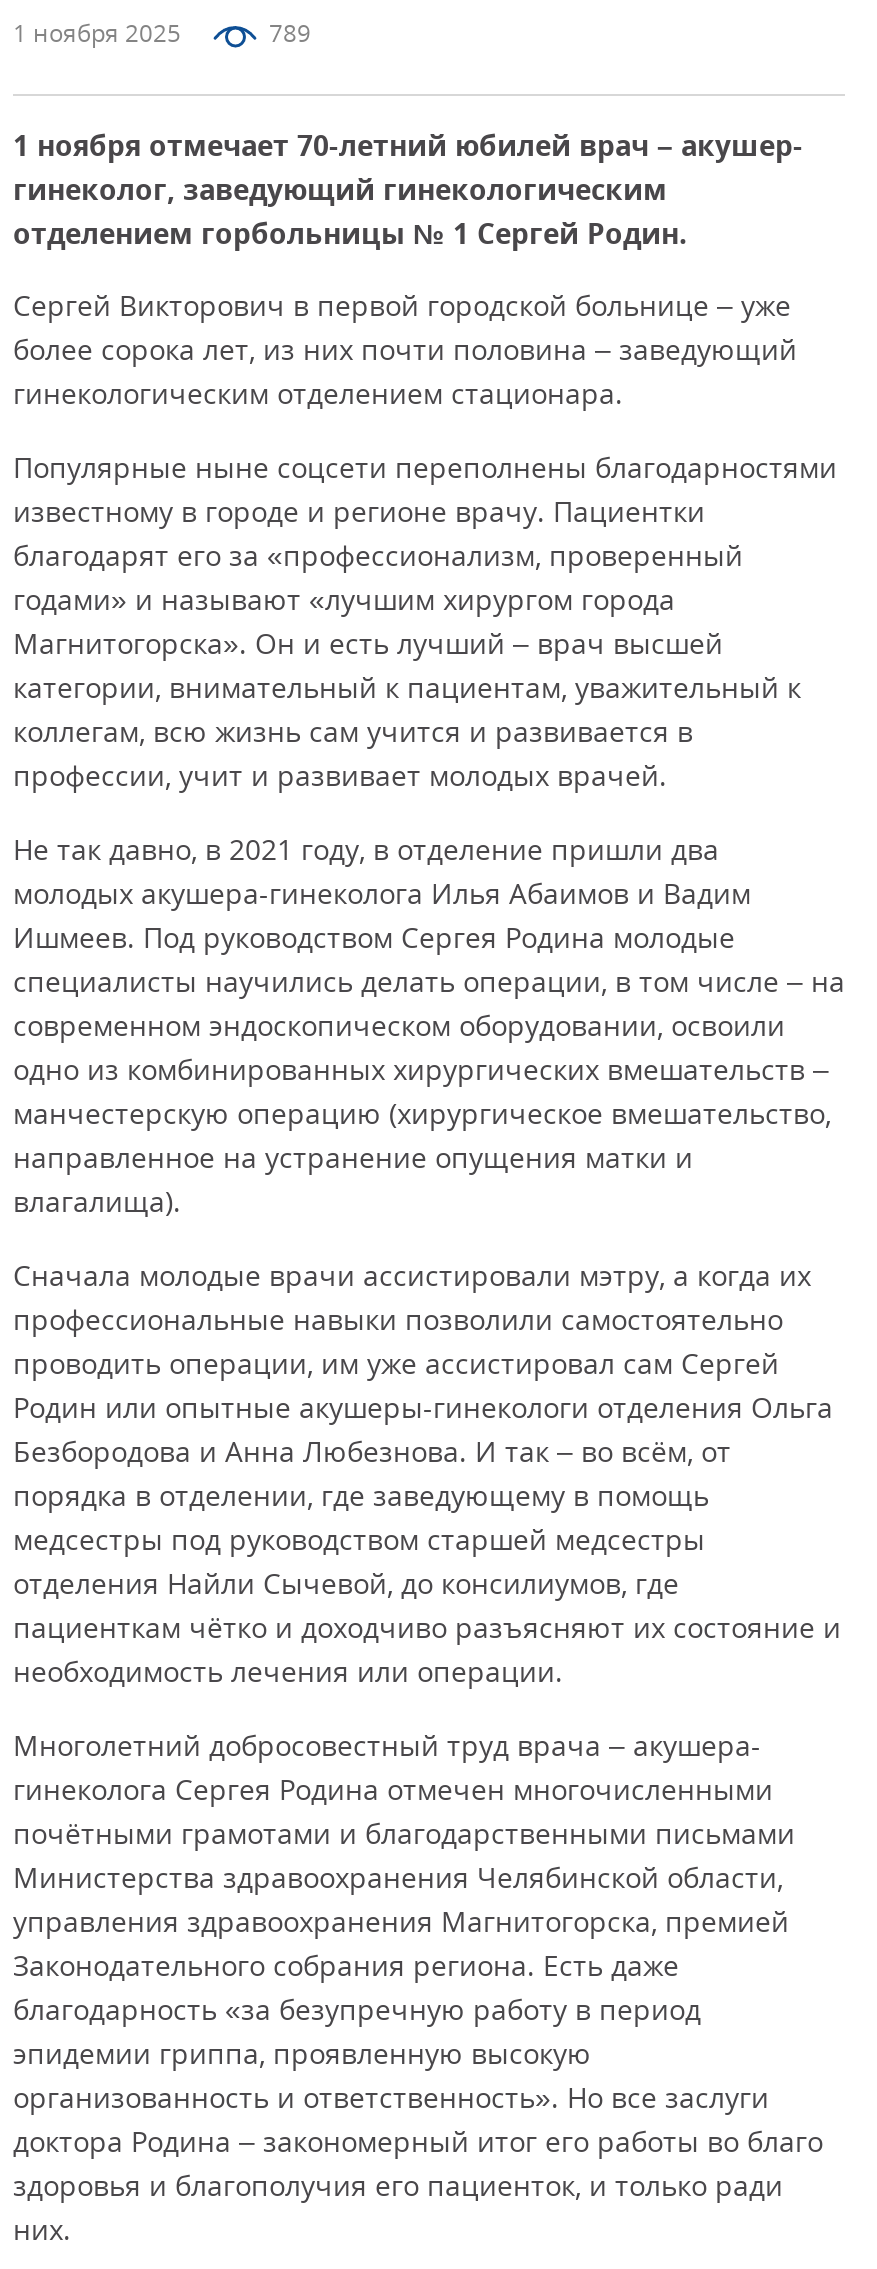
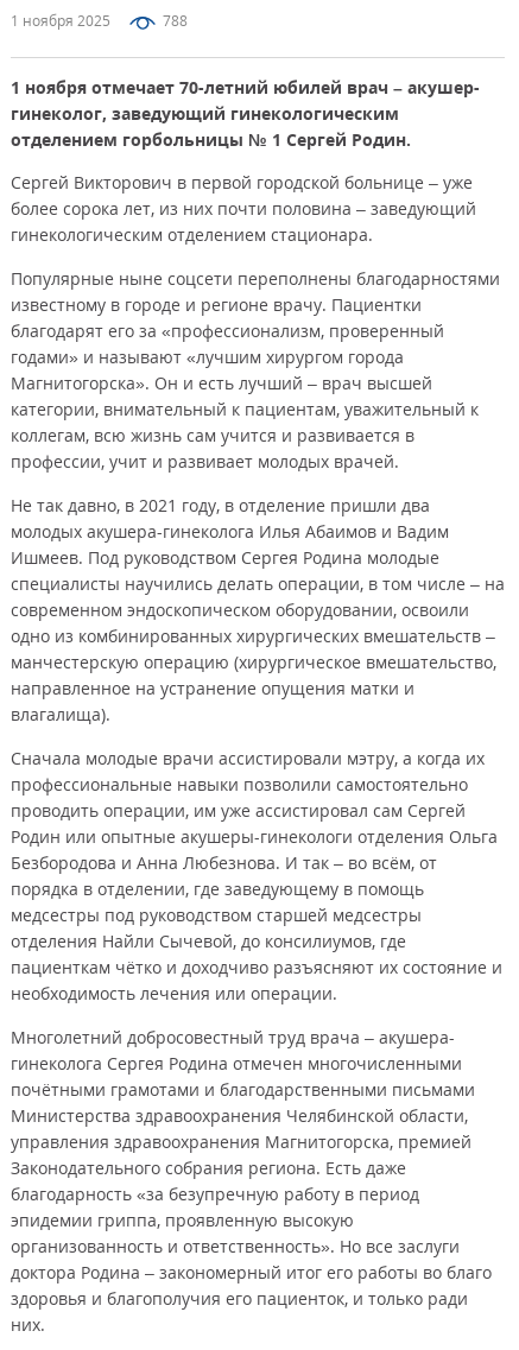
- 789
+ 788
